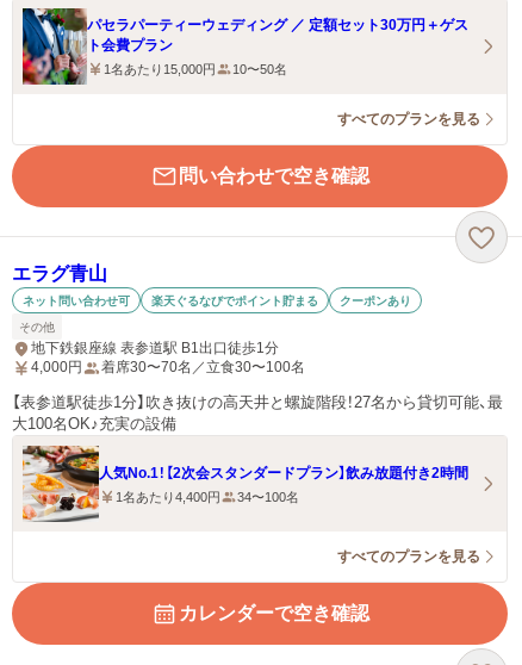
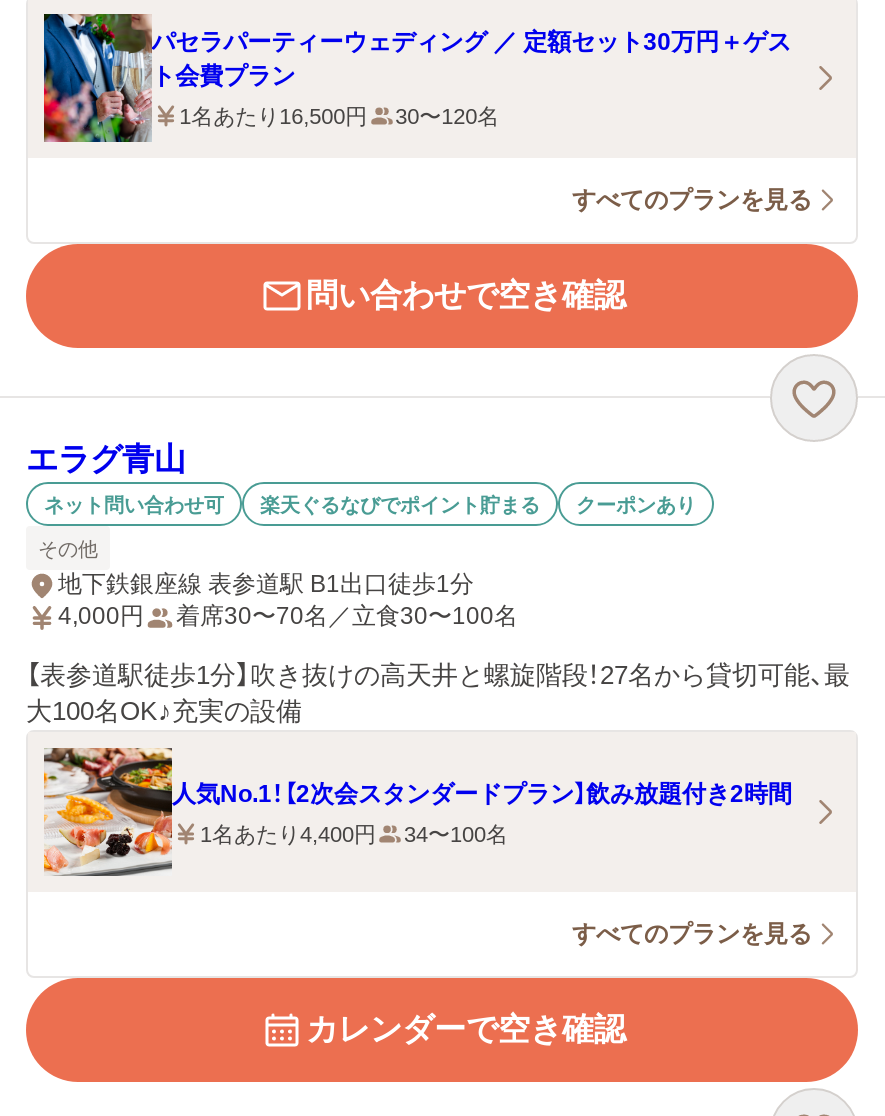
- 1名あたり15,000円
+ 1名あたり16,500円

- 10〜50名
+ 30〜120名
